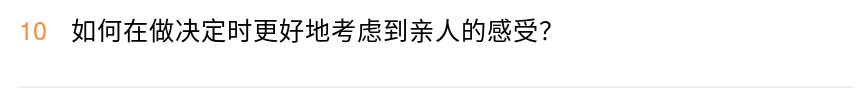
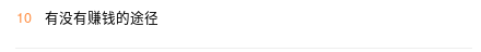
- 如何在做决定时更好地考虑到亲人的感受？
+ 有没有赚钱的途径
